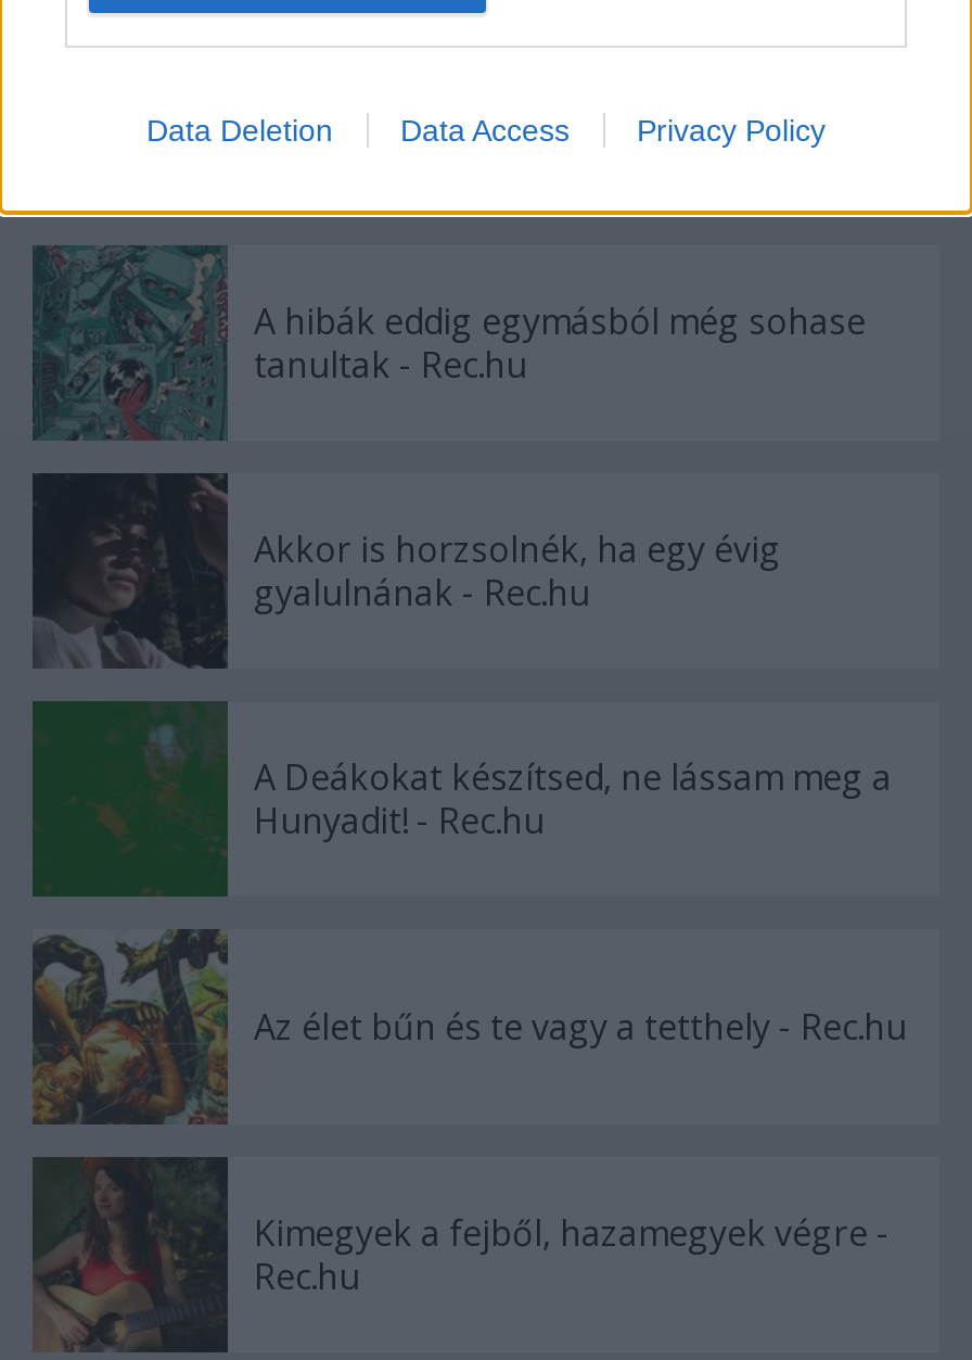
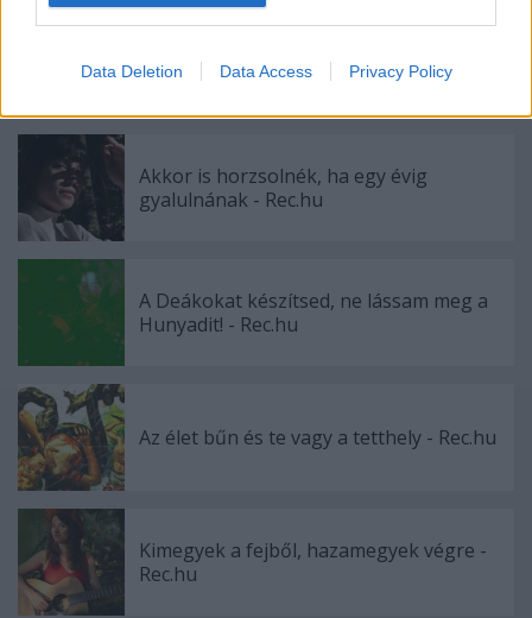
- [image]
- A hibák eddig egymásból még sohase
- tanultak - Rec.hu
